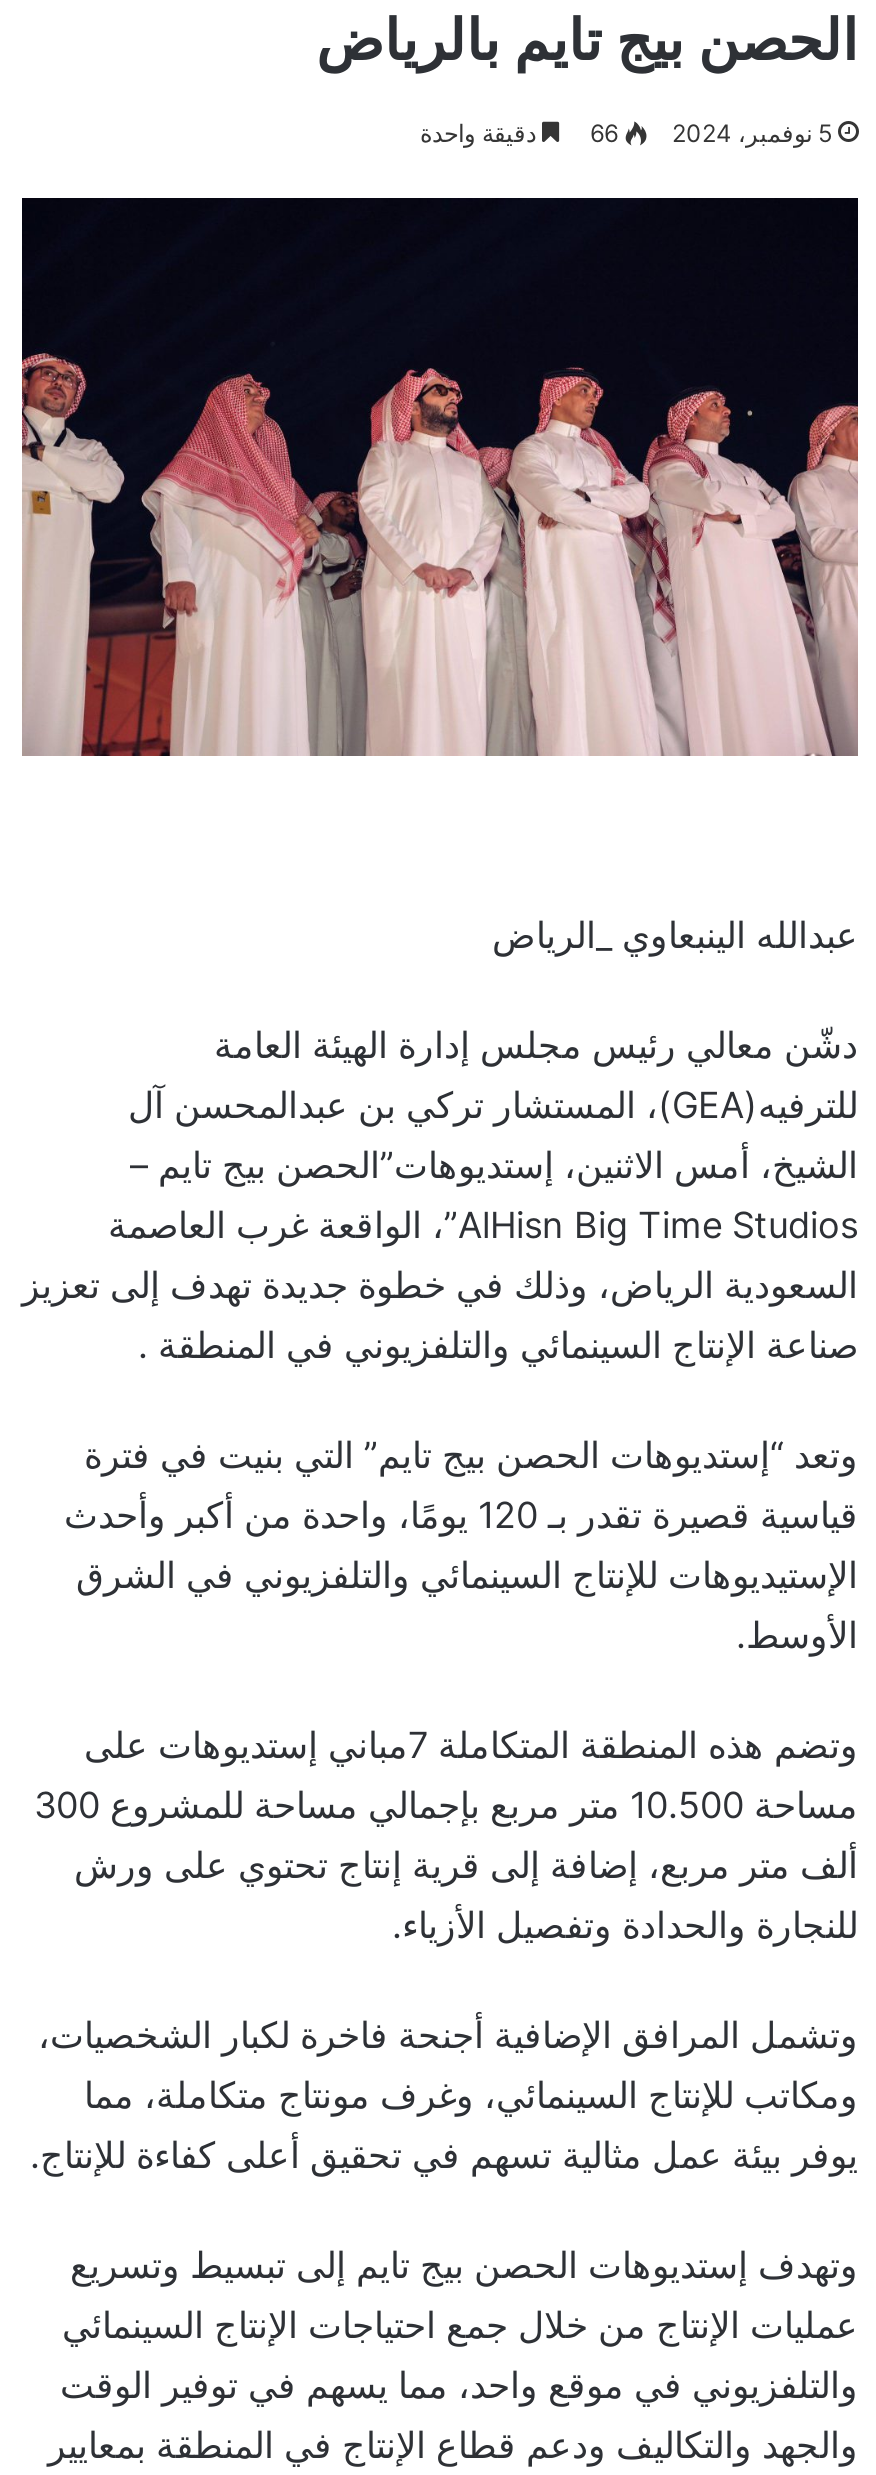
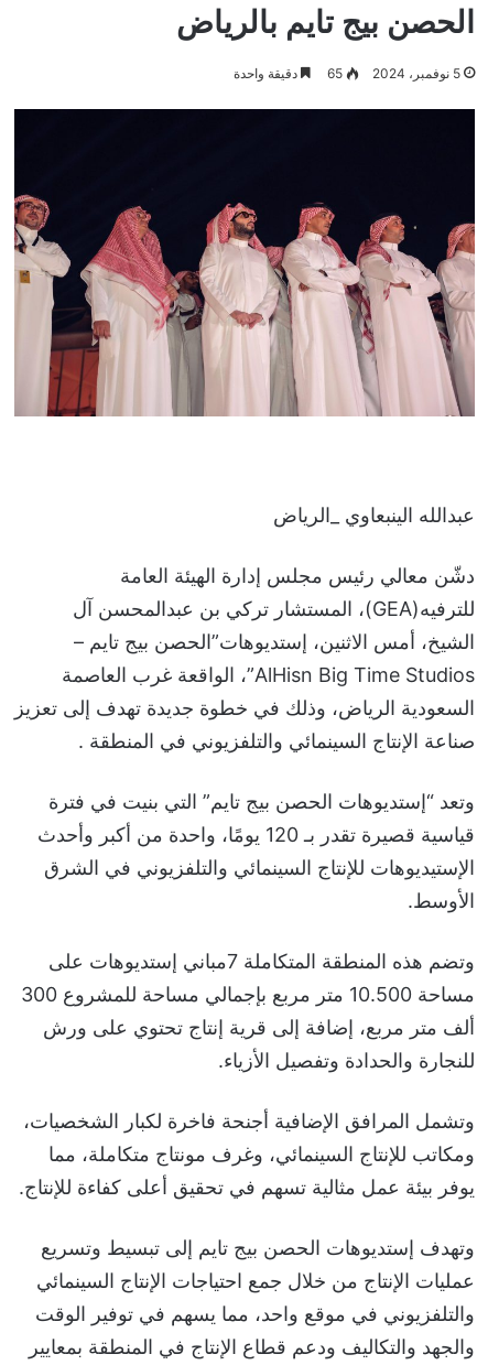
- 66 دقيقة واحدة
+ 65 دقيقة واحدة
